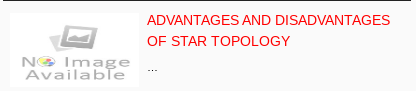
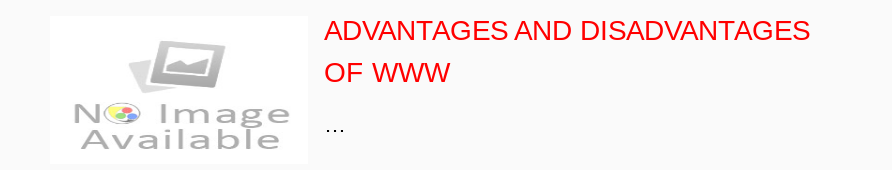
- OF STAR TOPOLOGY
+ OF WWW
